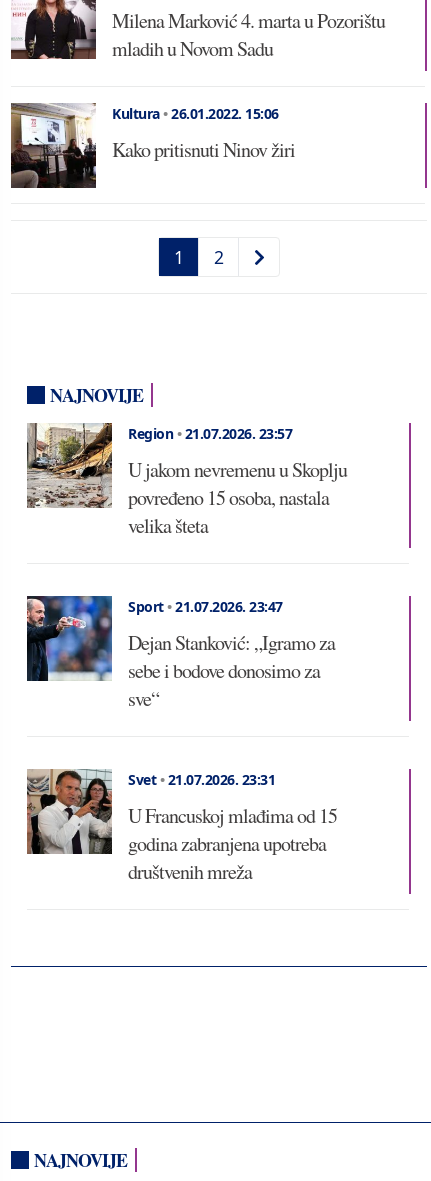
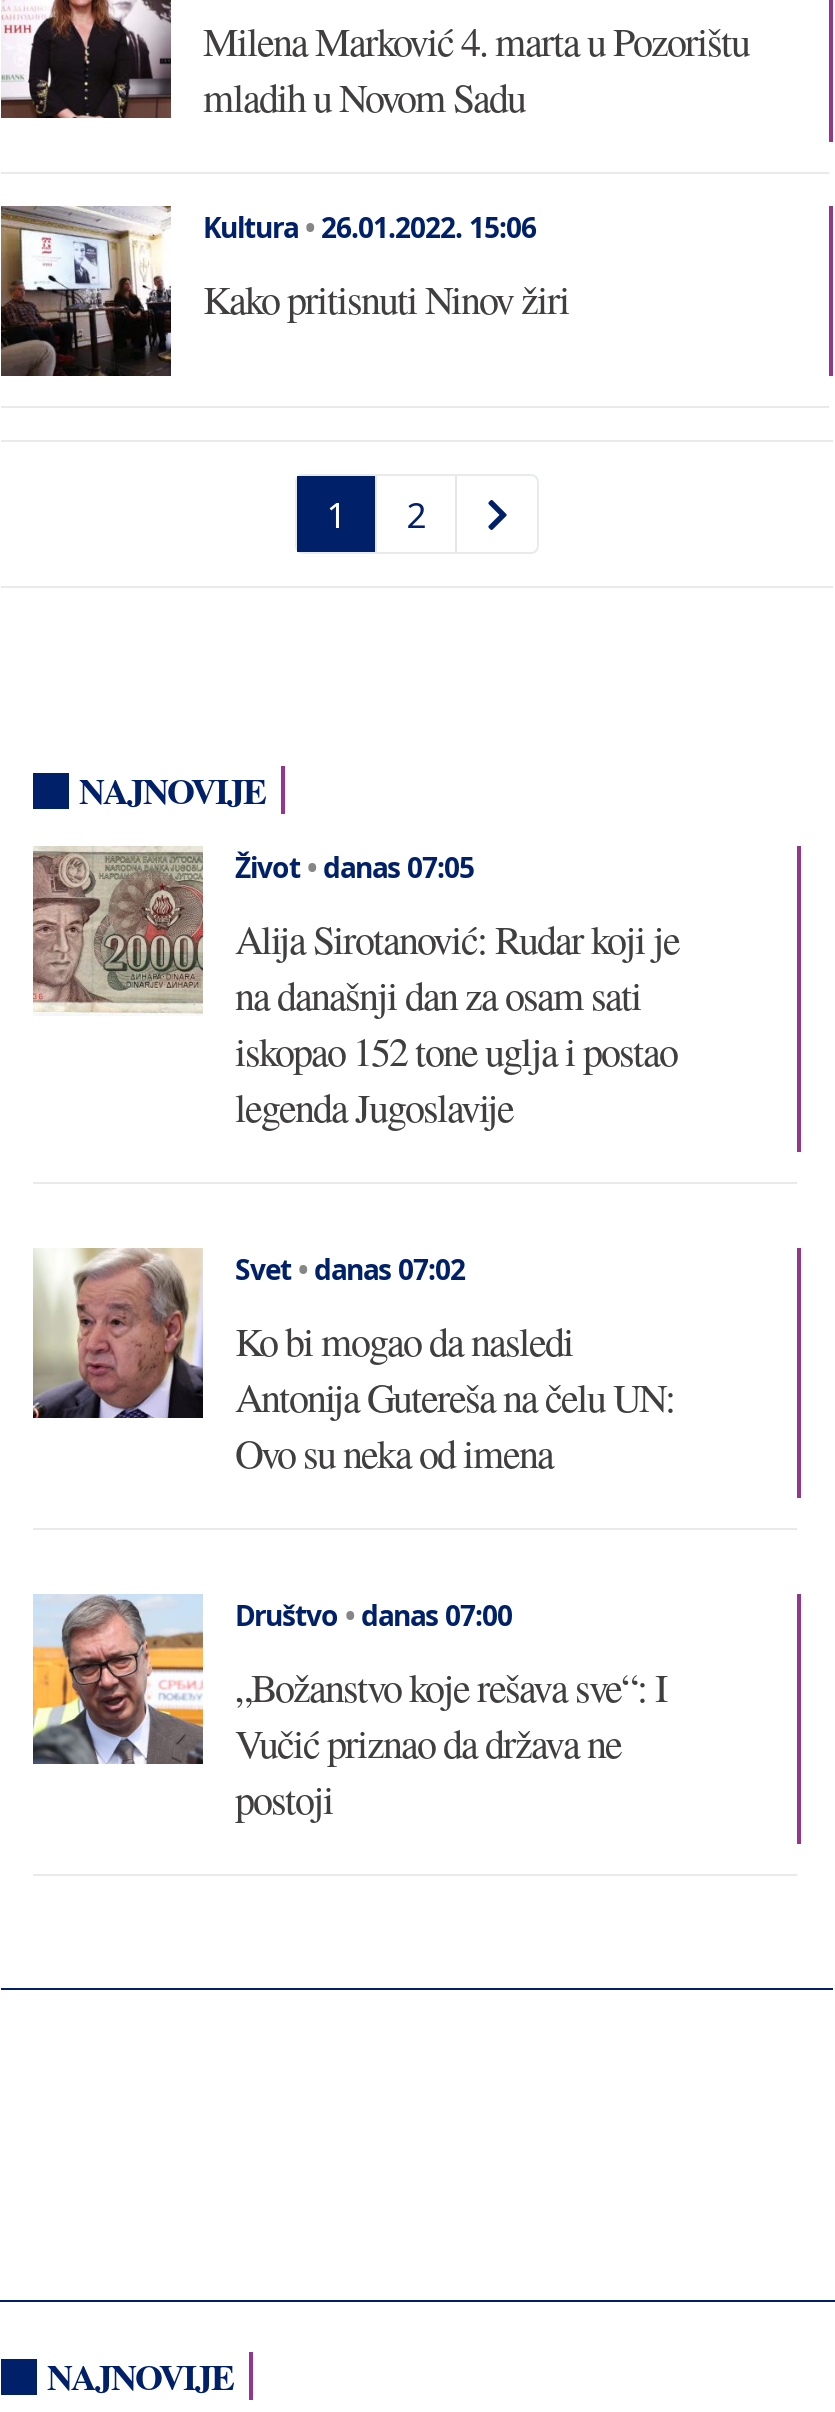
- [image]
- Region • 21.07.2026. 23:57
+ [image]
+ Život • danas 07:05

- U jakom nevremenu u Skoplju
- povređeno 15 osoba, nastala
- velika šteta
+ Alija Sirotanović: Rudar koji je
+ na današnji dan za osam sati
+ iskopao 152 tone uglja i postao
+ legenda Jugoslavije

- [image]
- Sport • 21.07.2026. 23:47
+ [image]
+ Svet • danas 07:02

- Dejan Stanković: „Igramo za
- sebe i bodove donosimo za
- sve“
+ Ko bi mogao da nasledi
+ Antonija Gutereša na čelu UN:
+ Ovo su neka od imena

- [image]
- Svet • 21.07.2026. 23:31
+ [image]
+ Društvo • danas 07:00

- U Francuskoj mlađima od 15
- godina zabranjena upotreba
- društvenih mreža
+ „Božanstvo koje rešava sve“: I
+ Vučić priznao da država ne
+ postoji
